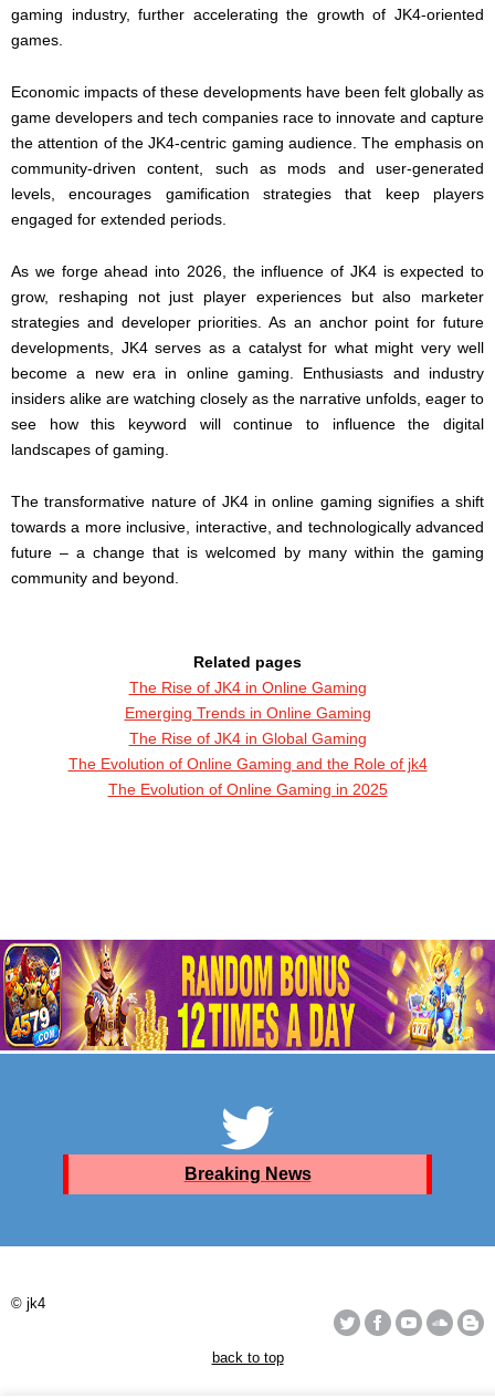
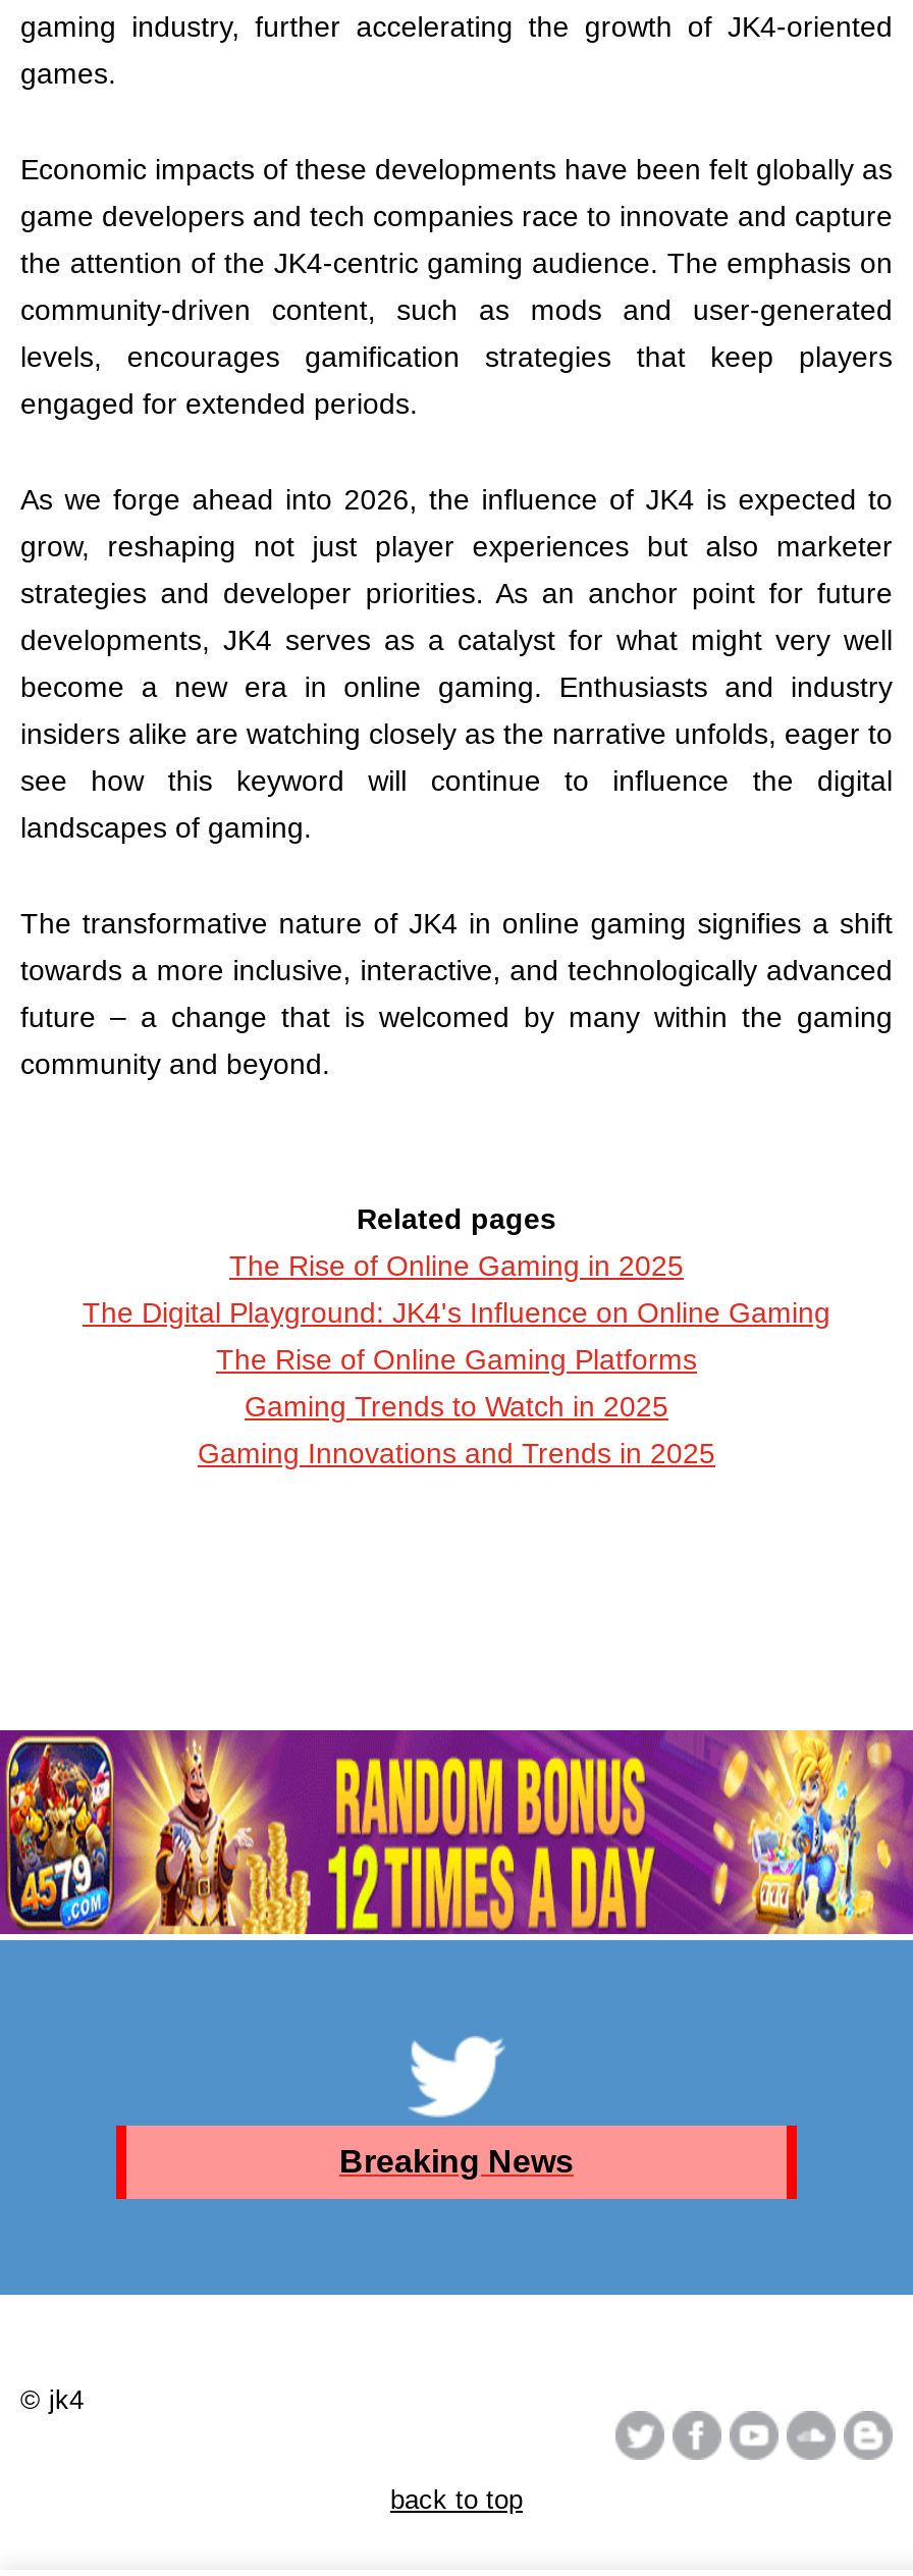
- The Rise of JK4 in Online Gaming
- Emerging Trends in Online Gaming
- The Rise of JK4 in Global Gaming
- The Evolution of Online Gaming and the Role of jk4
- The Evolution of Online Gaming in 2025
+ The Rise of Online Gaming in 2025
+ The Digital Playground: JK4's Influence on Online Gaming
+ The Rise of Online Gaming Platforms
+ Gaming Trends to Watch in 2025
+ Gaming Innovations and Trends in 2025
